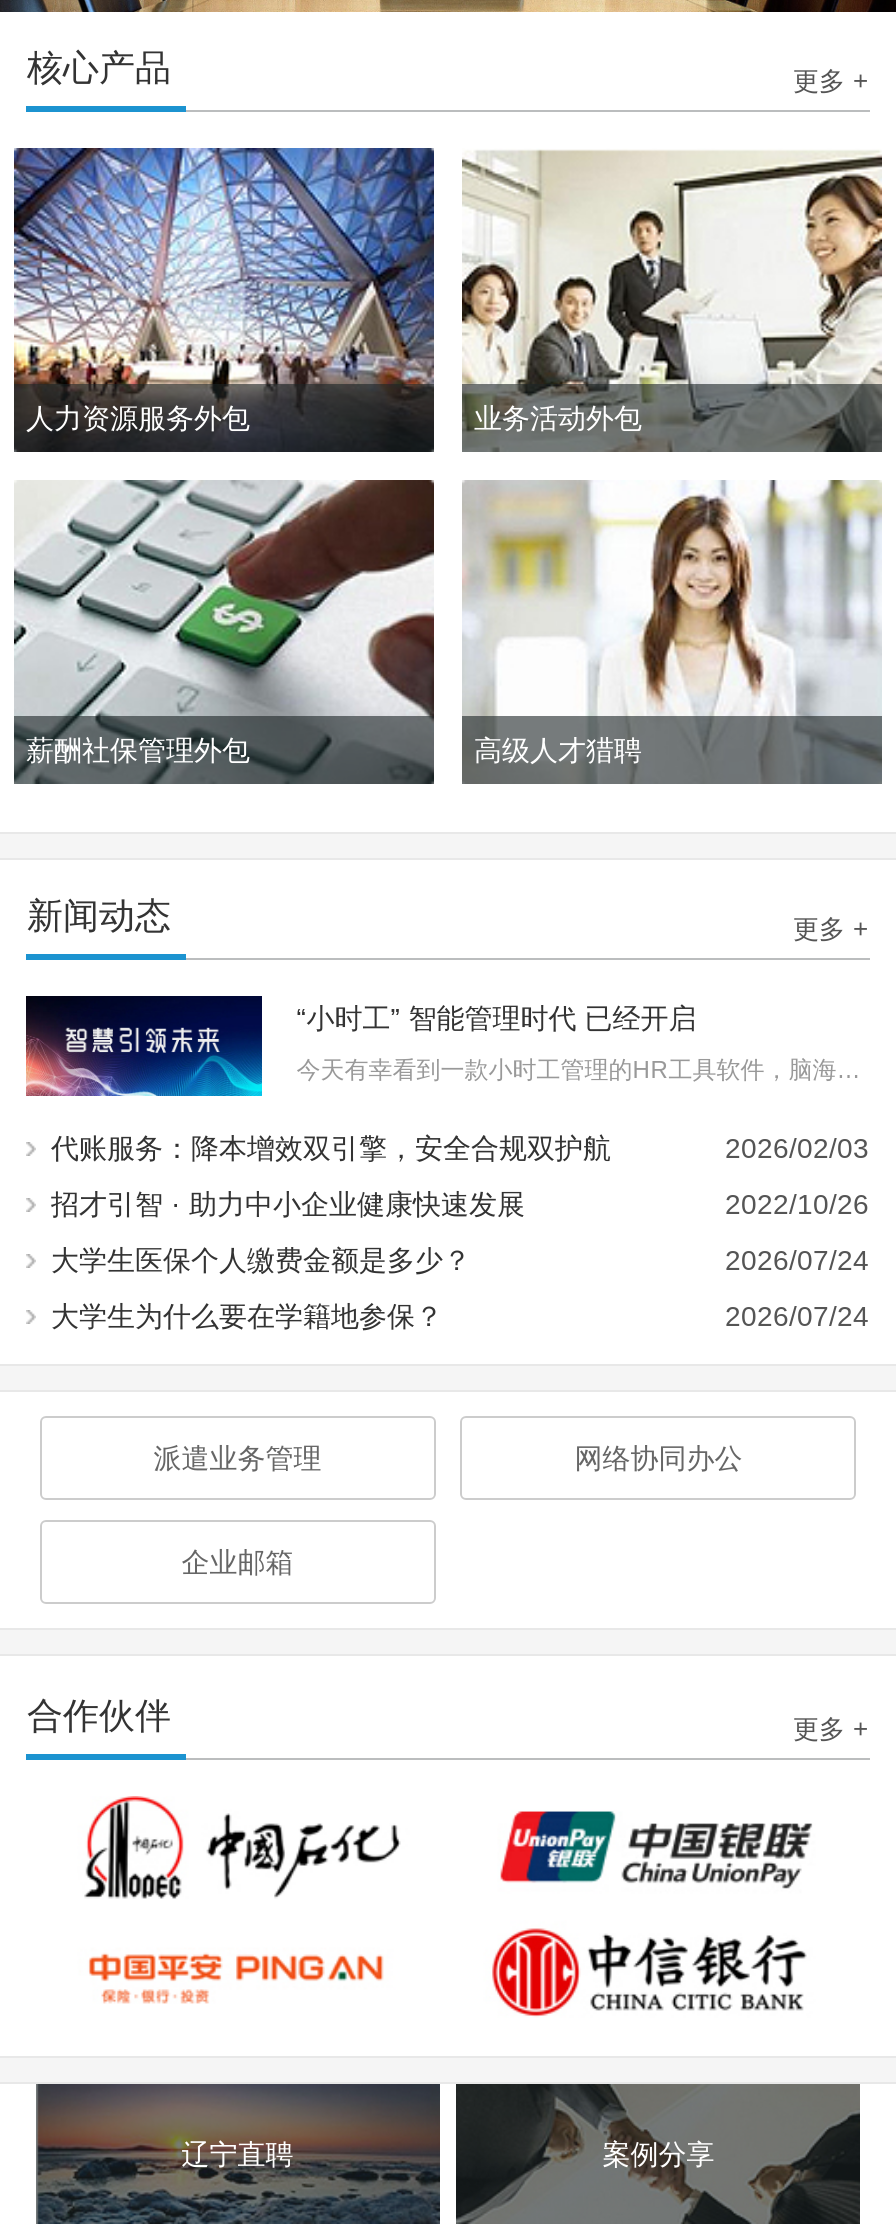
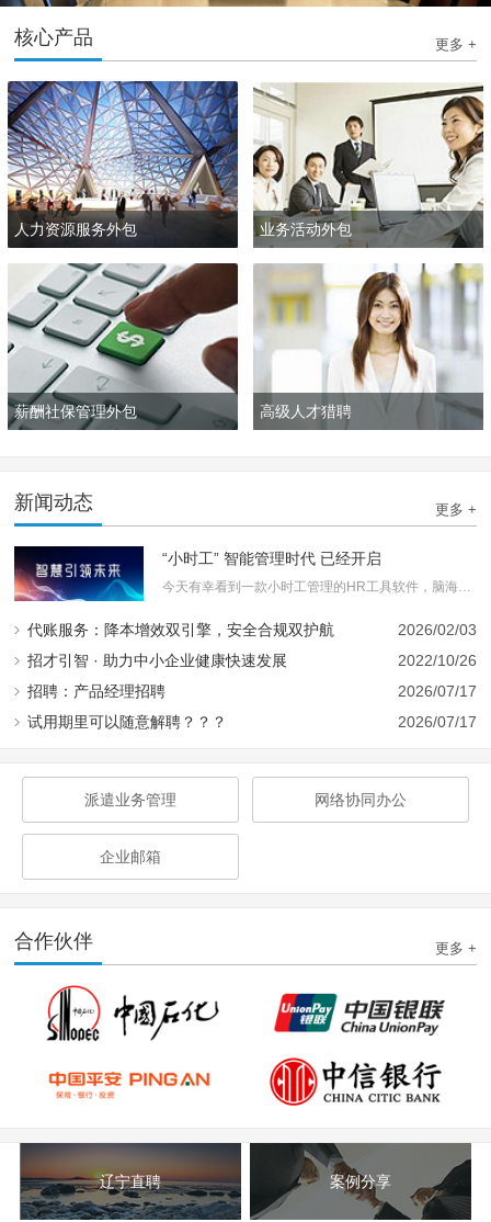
- 2026/07/24
- 大学生医保个人缴费金额是多少？
+ 2026/07/17
+ 招聘：产品经理招聘

- 2026/07/24
- 大学生为什么要在学籍地参保？
+ 2026/07/17
+ 试用期里可以随意解聘？？？
